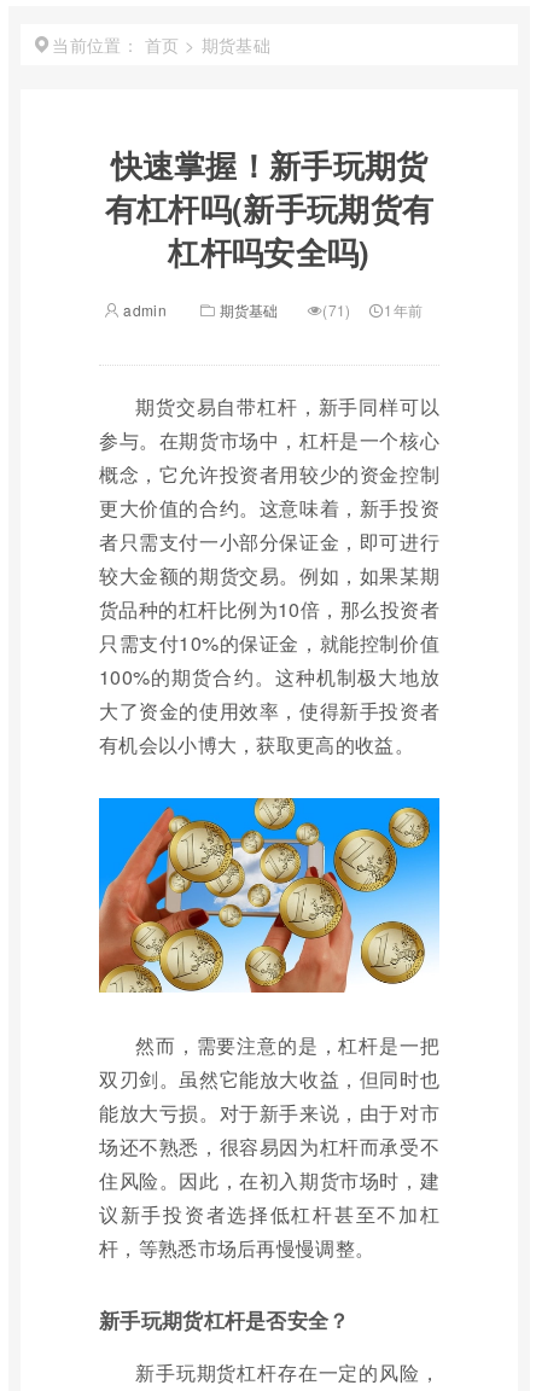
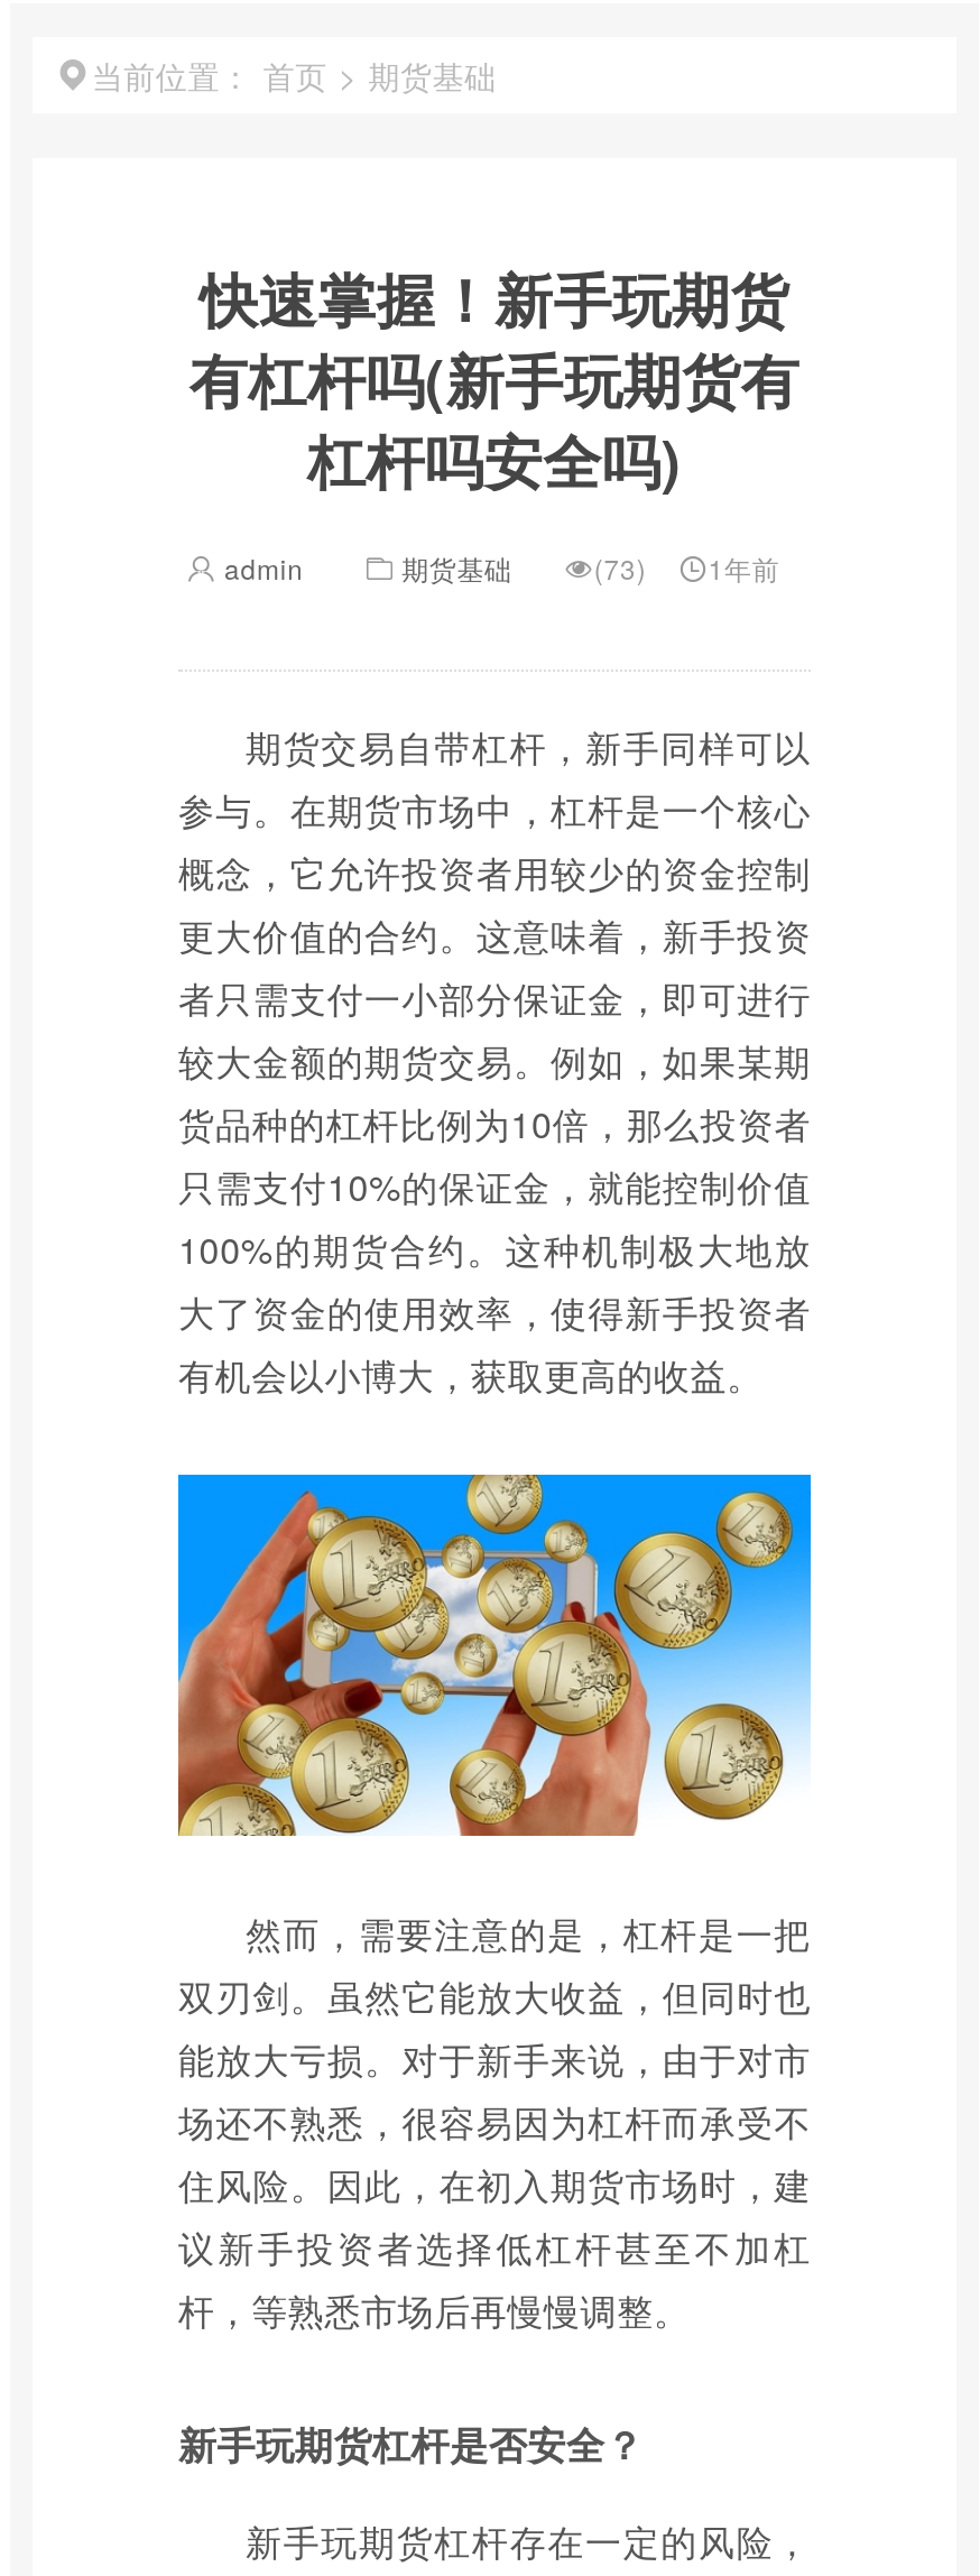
- (71) 1年前
+ (73) 1年前
